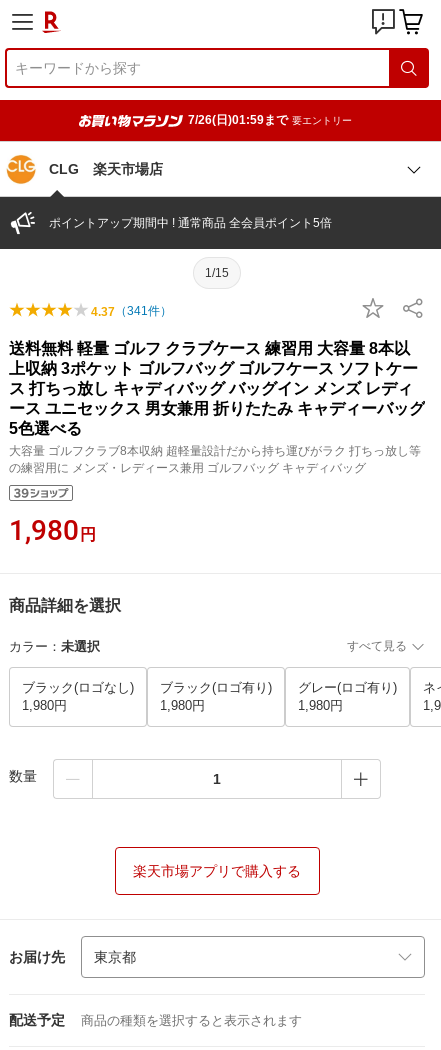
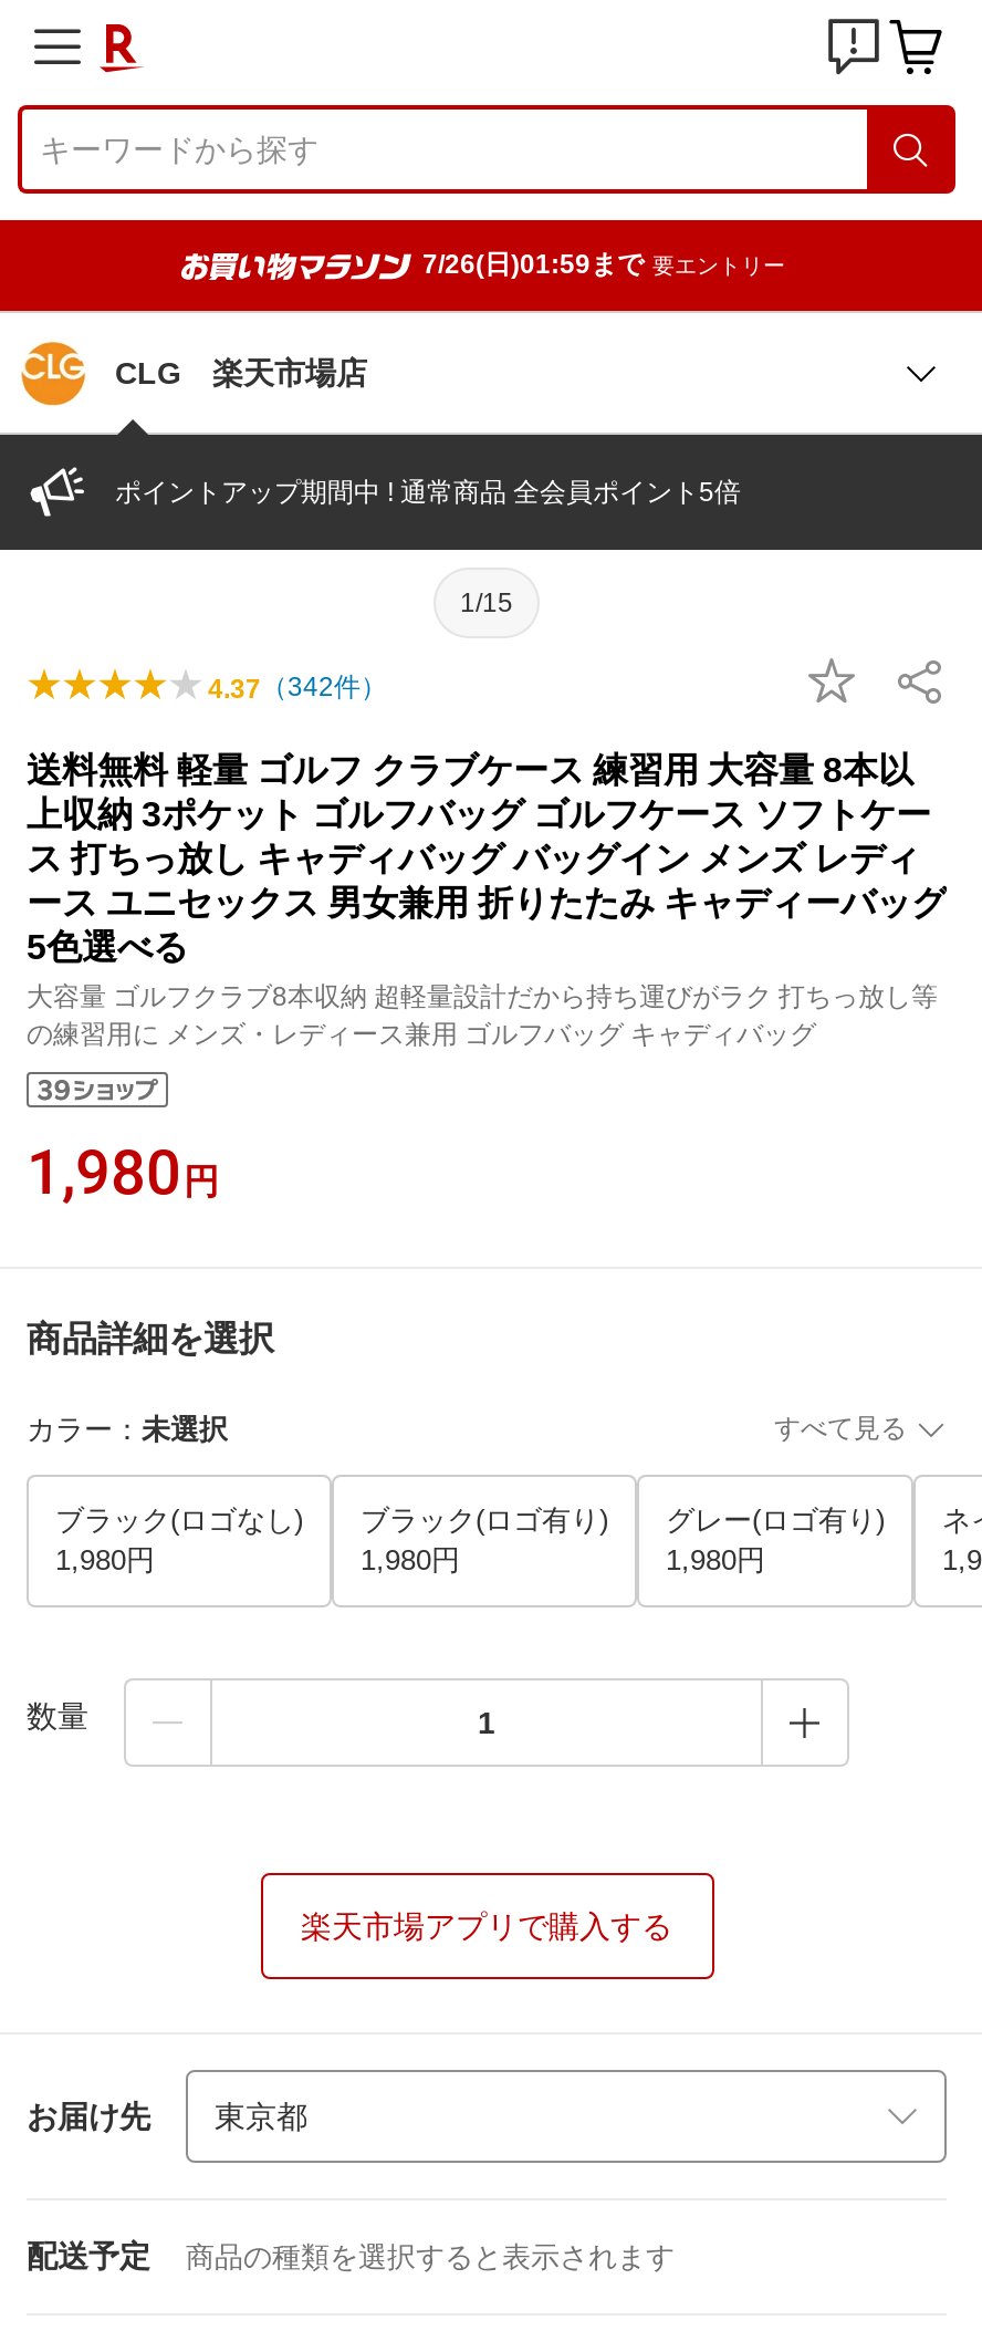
- 4.37（341件）
+ 4.37（342件）
